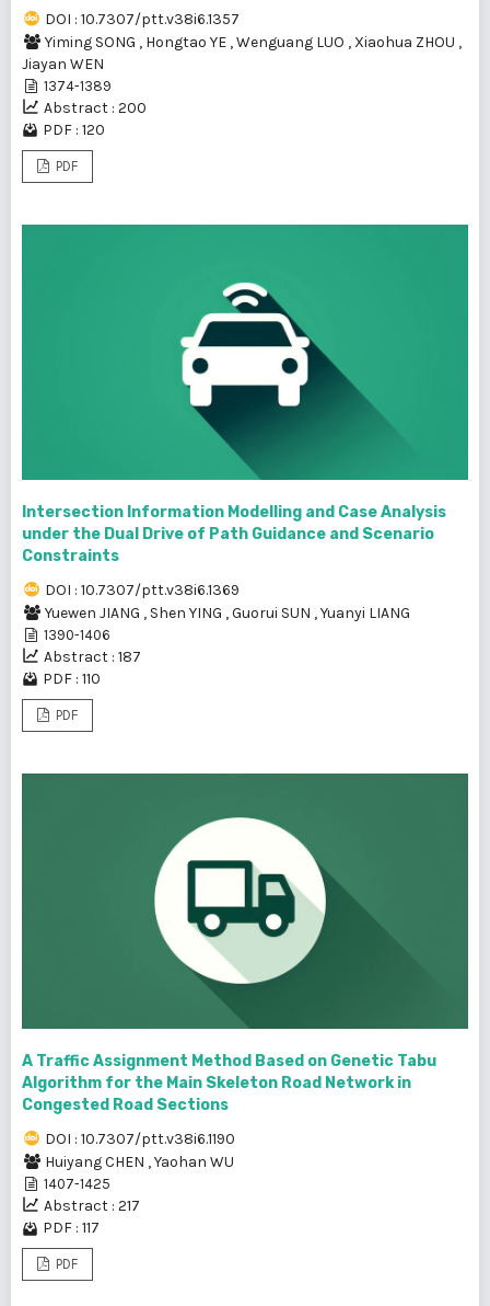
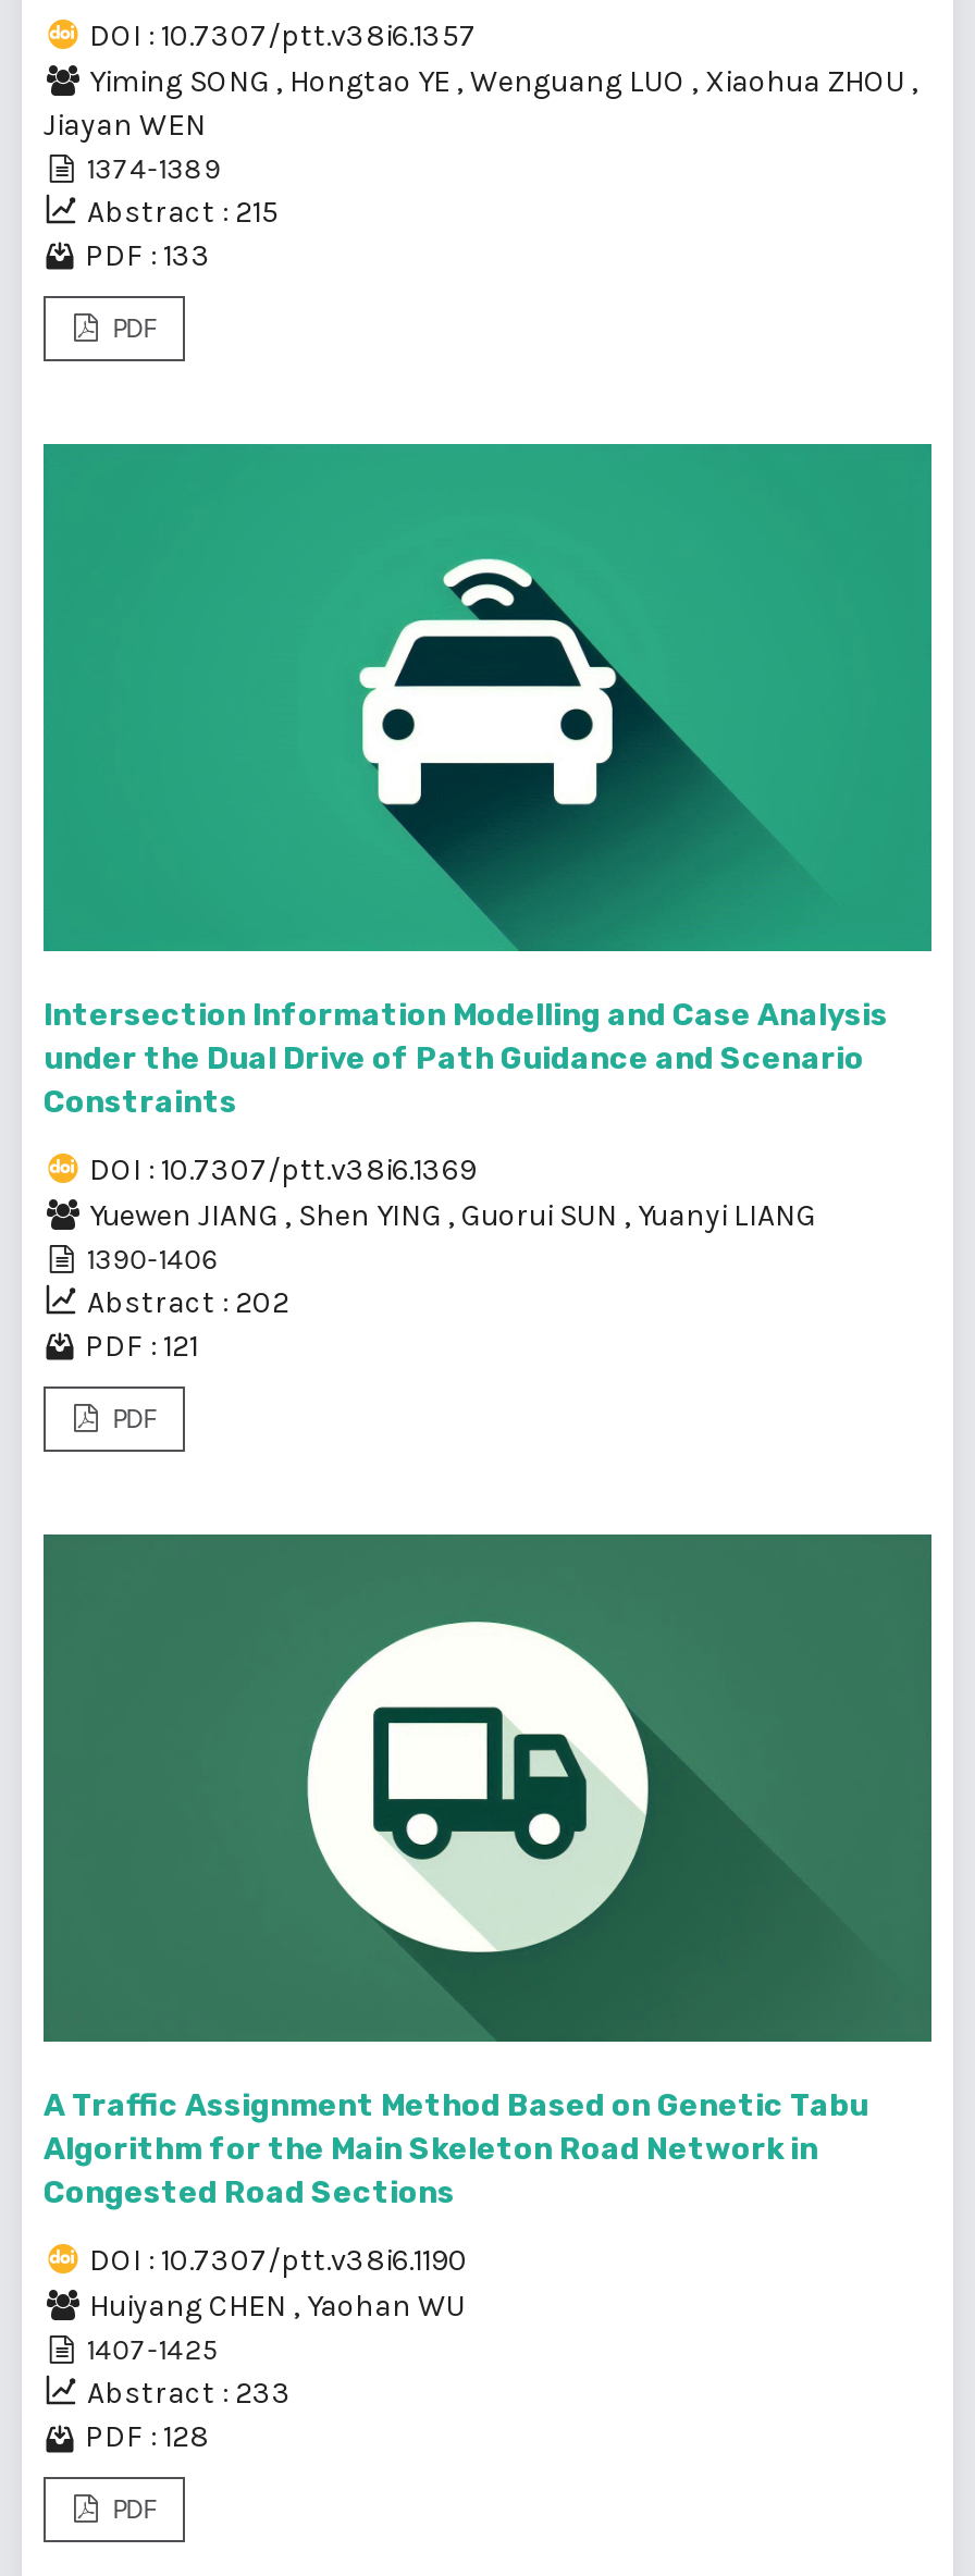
- Abstract : 200
+ Abstract : 215

- PDF : 120
+ PDF : 133

- Abstract : 187
+ Abstract : 202

- PDF : 110
+ PDF : 121

- Abstract : 217
+ Abstract : 233

- PDF : 117
+ PDF : 128
